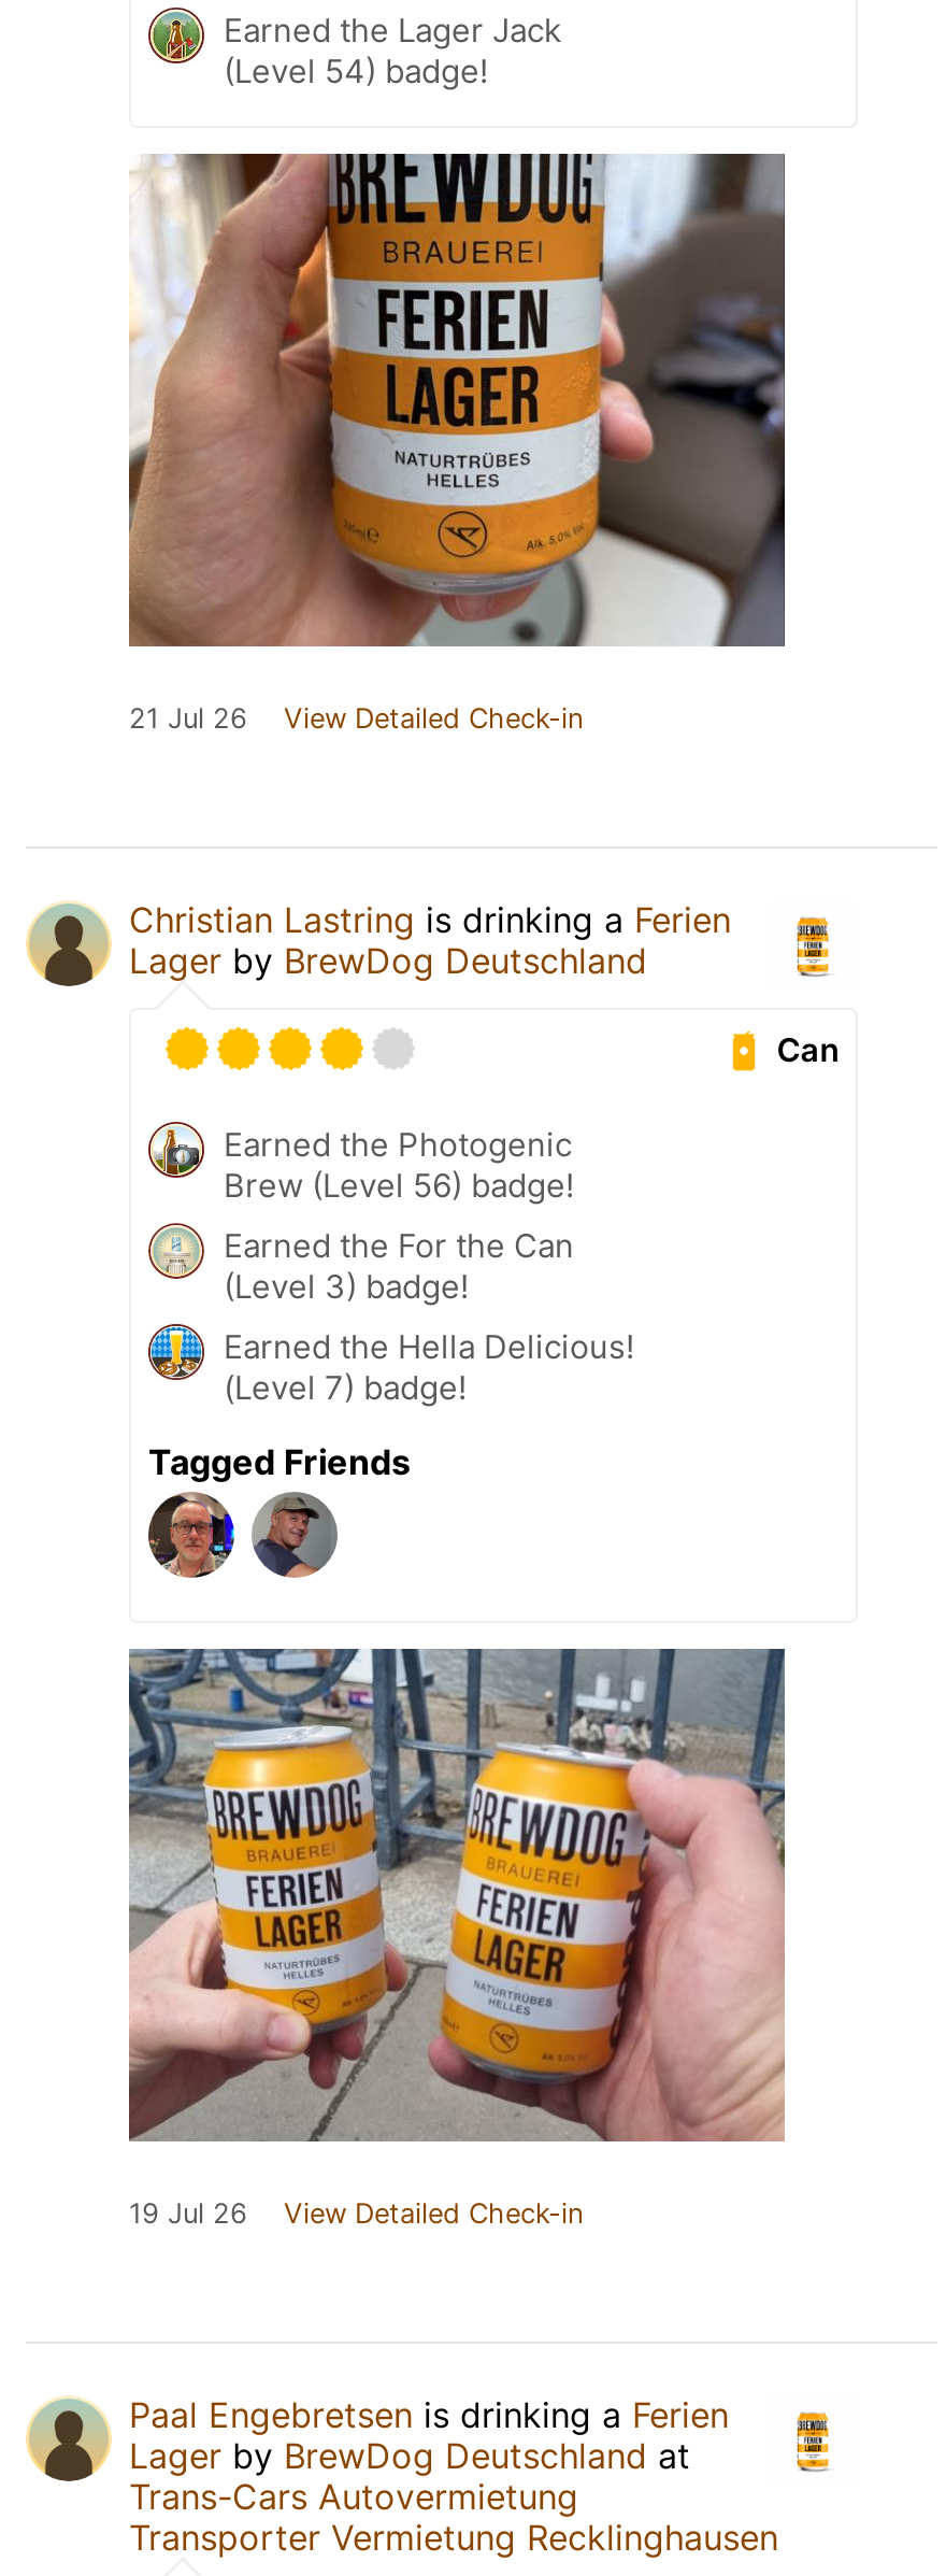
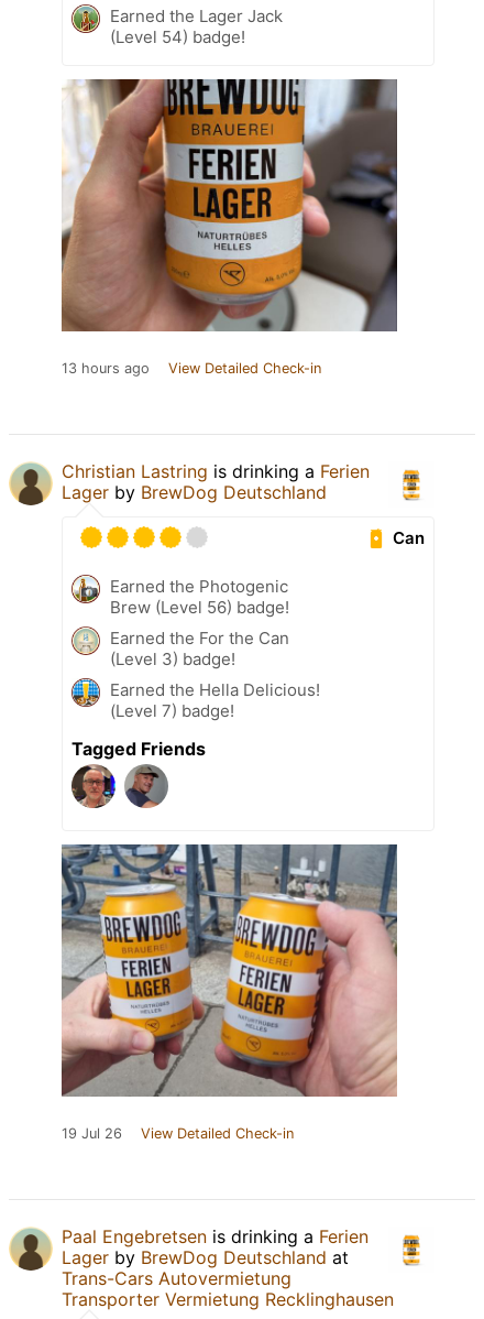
- 21 Jul 26 View Detailed Check-in
+ 13 hours ago View Detailed Check-in
